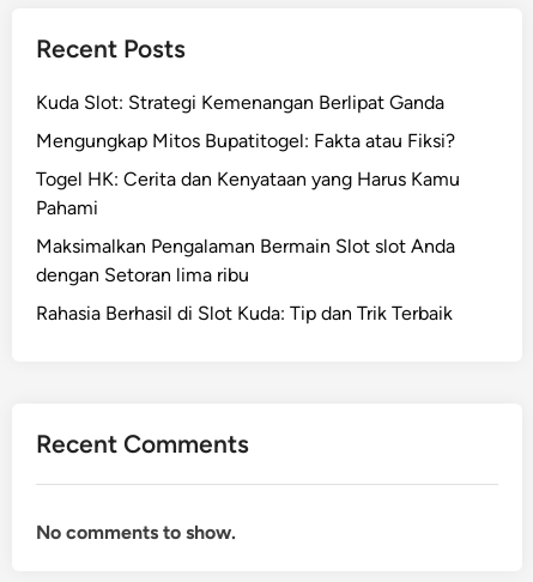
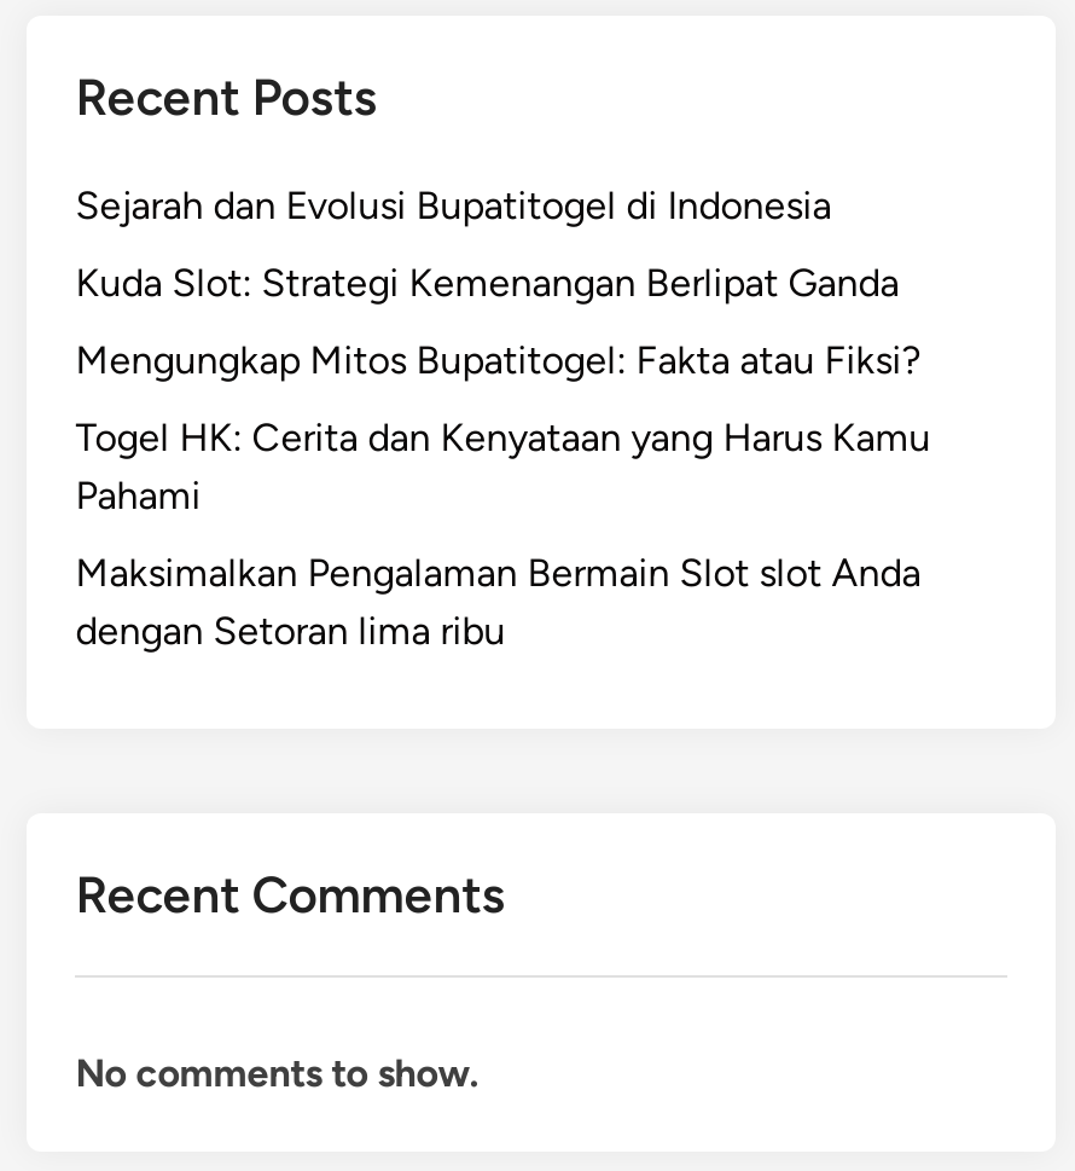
+ Sejarah dan Evolusi Bupatitogel di Indonesia

moved down: Kuda Slot: Strategi Kemenangan Berlipat Ganda | Mengungkap Mitos Bupatitogel: Fakta atau Fiksi? | Togel HK: Cerita dan Kenyataan yang Harus Kamu | Pahami | Maksimalkan Pengalaman Bermain Slot slot Anda | dengan Setoran lima ribu

- Rahasia Berhasil di Slot Kuda: Tip dan Trik Terbaik
